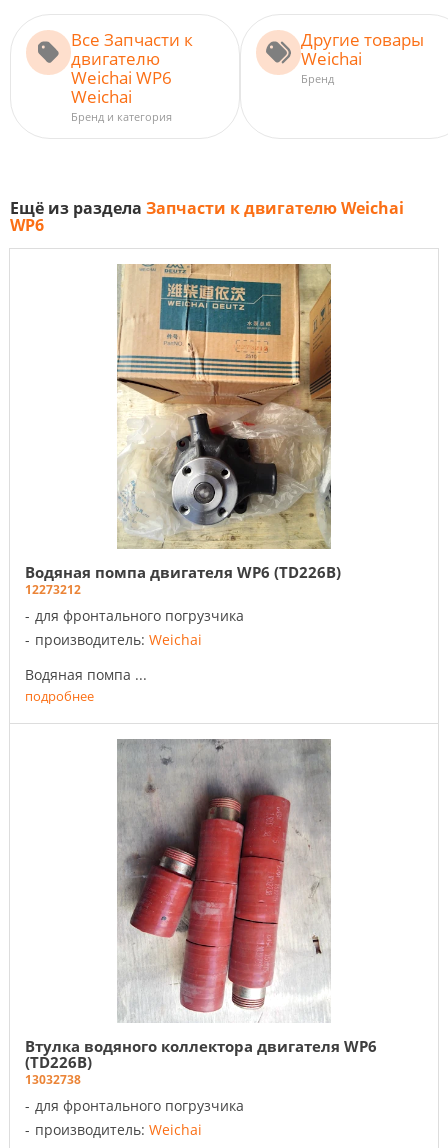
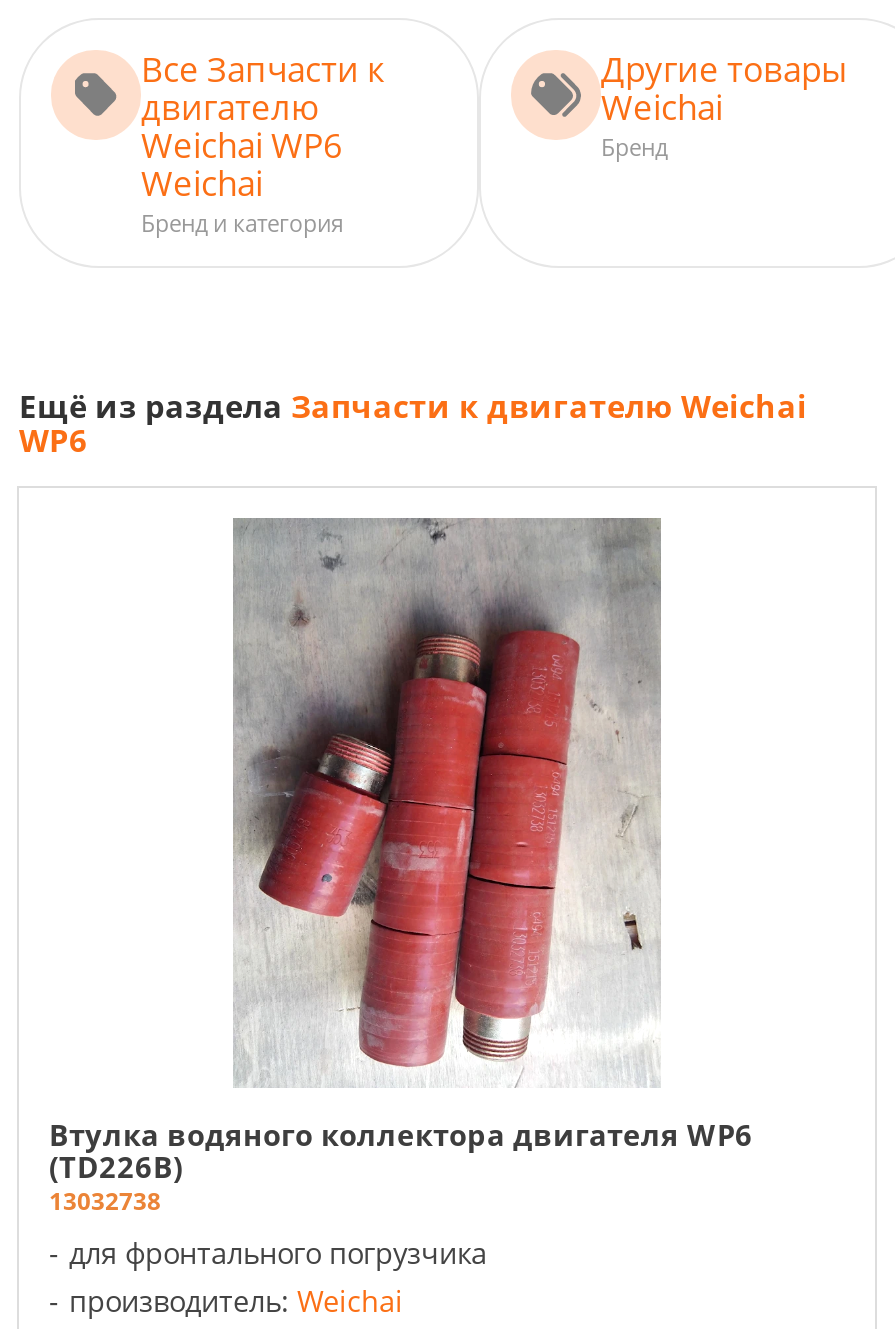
- [image]
- Водяная помпа двигателя WP6 (TD226B)
- 12273212
- для фронтального погрузчика
- производитель: Weichai
- Водяная помпа ...
- подробнее
